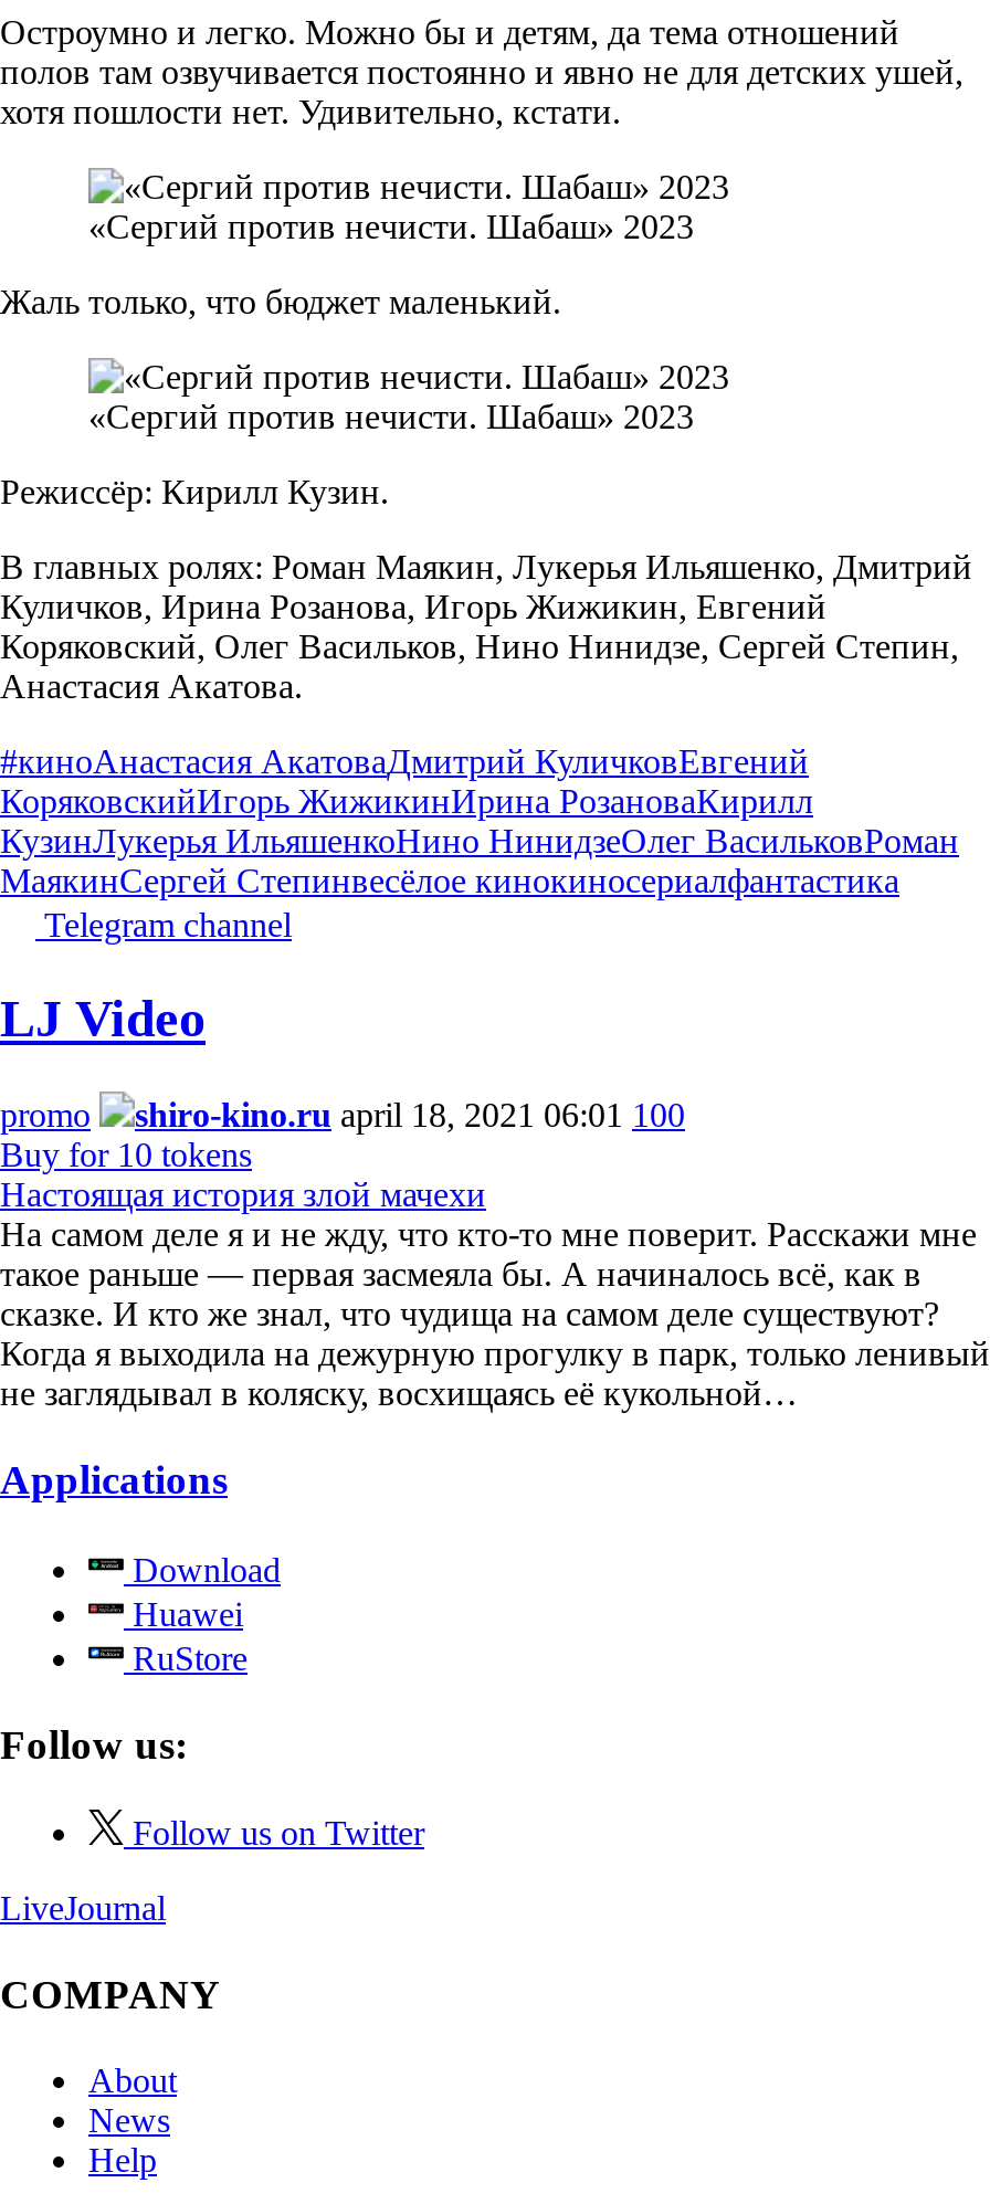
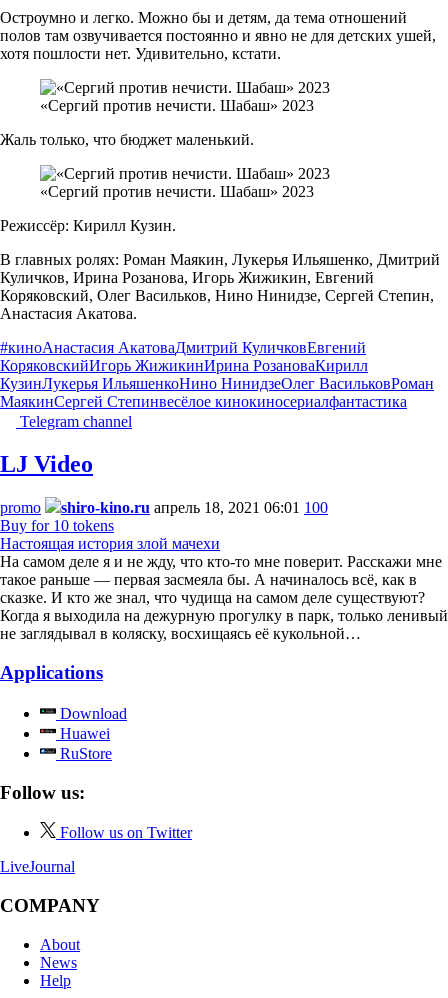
- shiro-kino.ru april 18, 2021 06:01 100
+ shiro-kino.ru апрель 18, 2021 06:01 100
